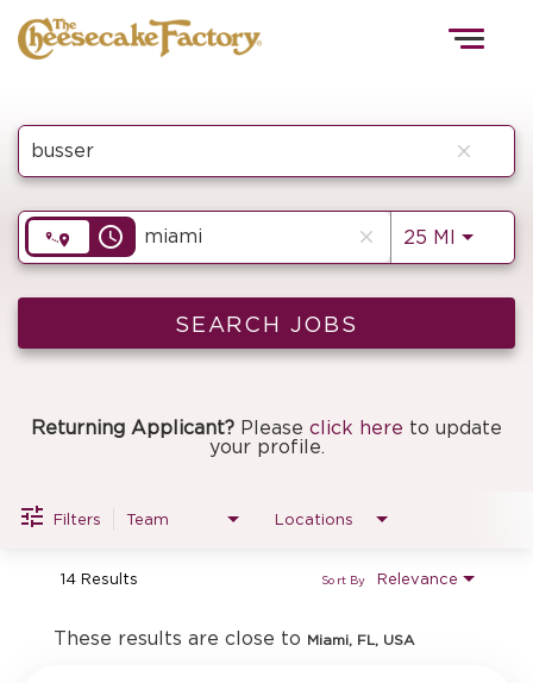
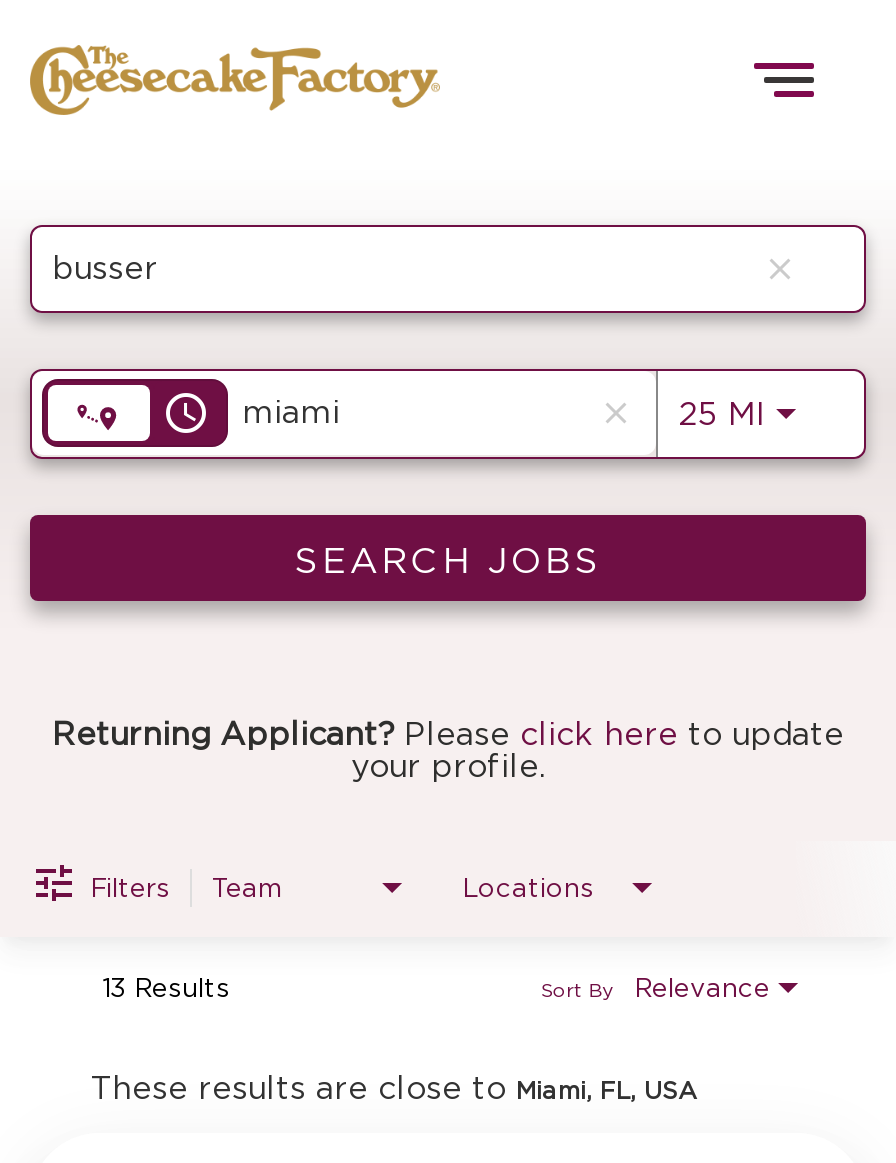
- 14 Results
+ 13 Results
